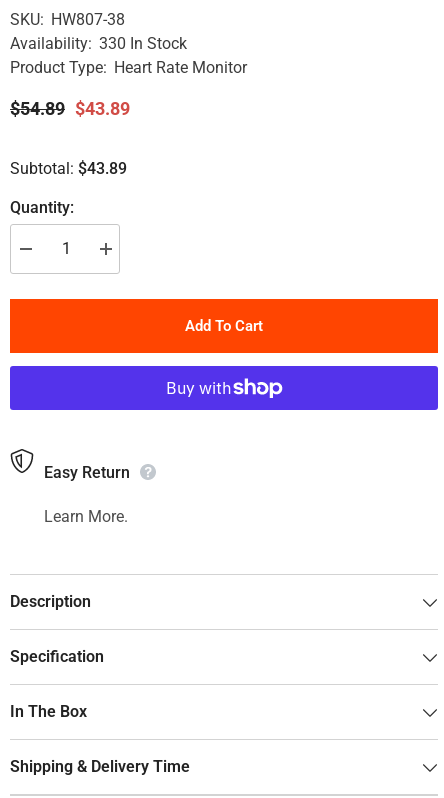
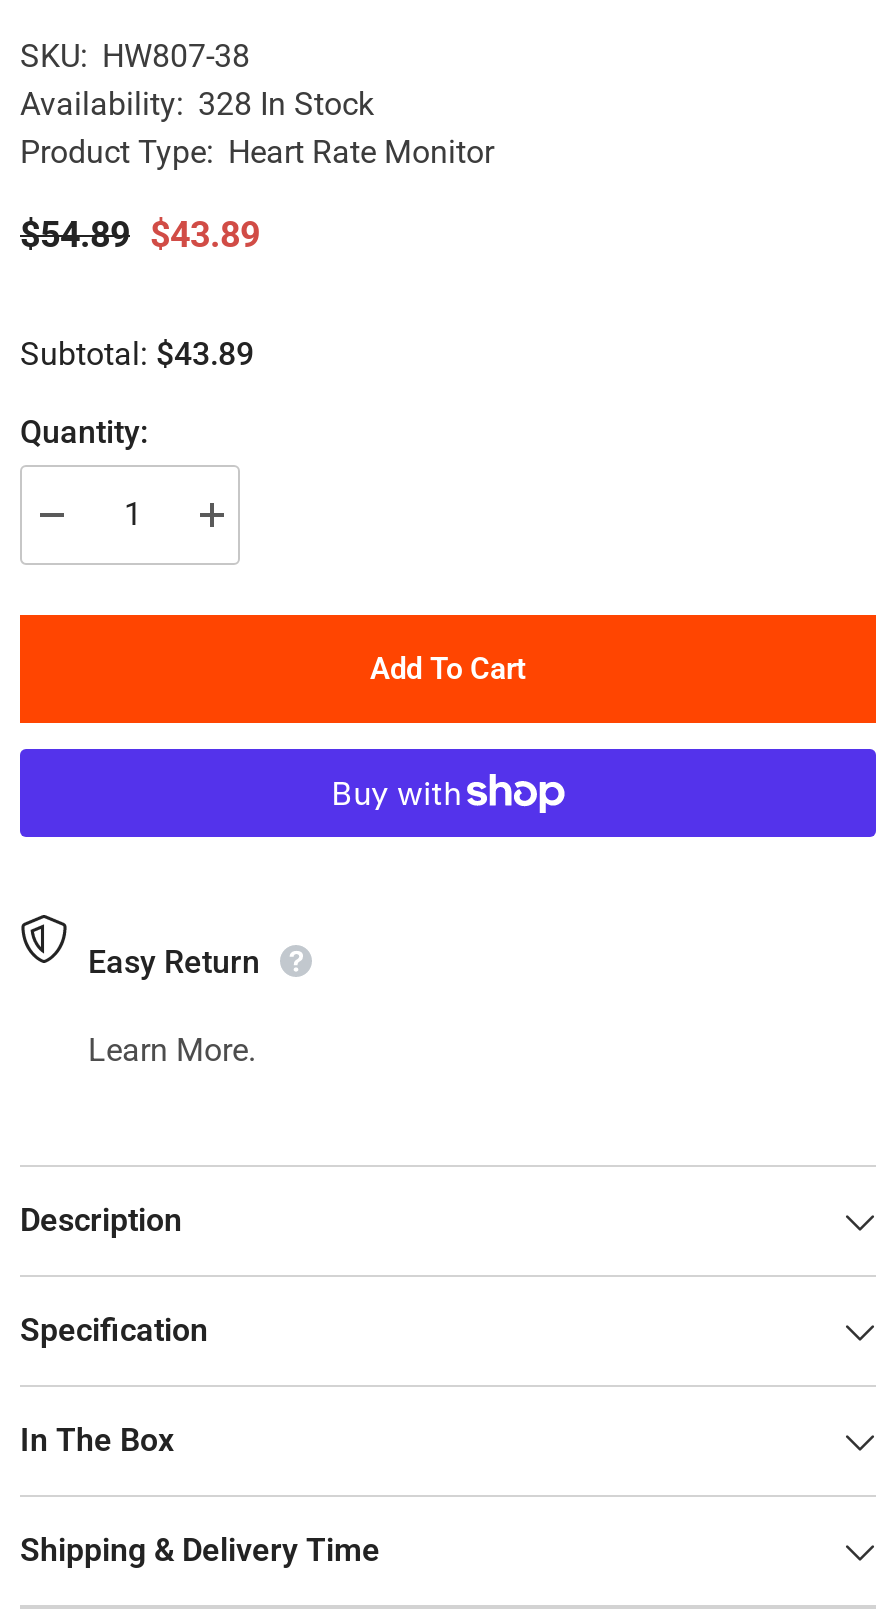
- Availability: 330 In Stock
+ Availability: 328 In Stock
